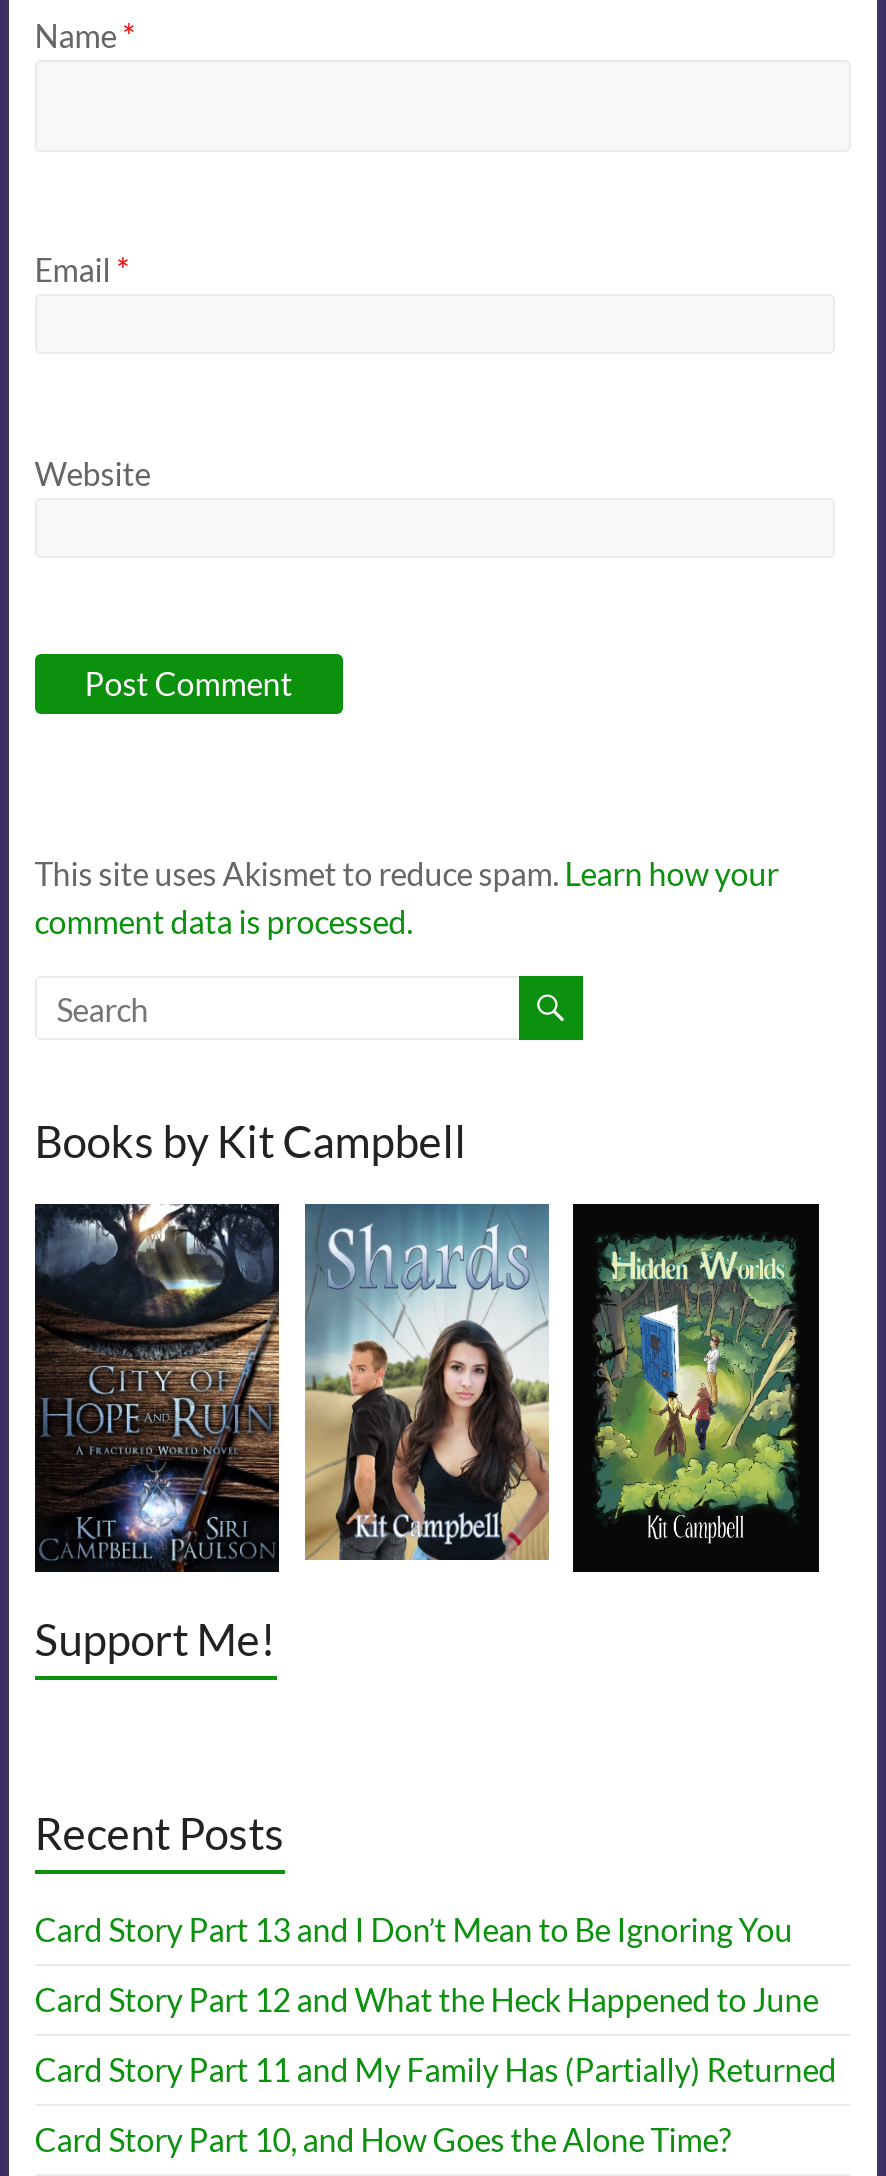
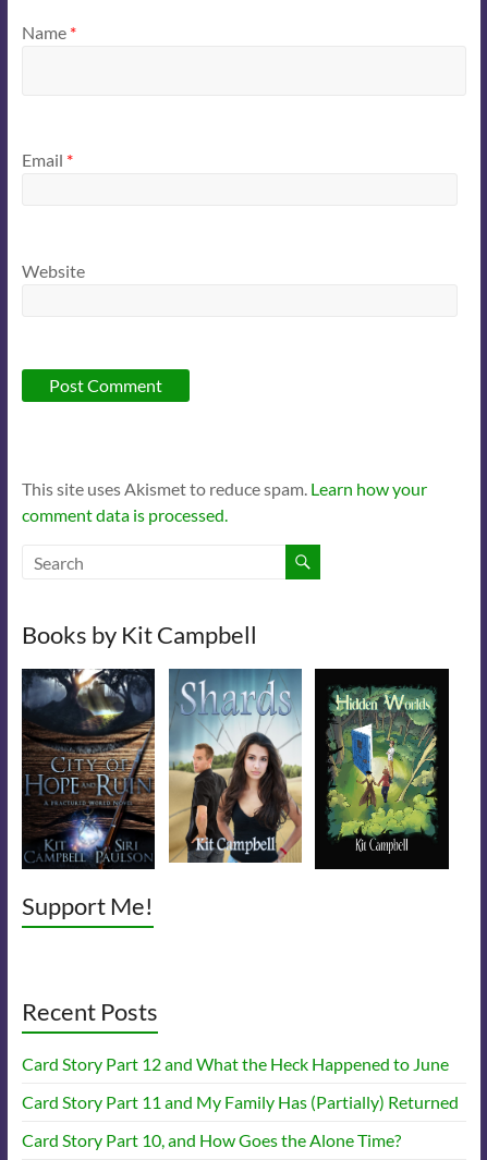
- Card Story Part 13 and I Don’t Mean to Be Ignoring You
